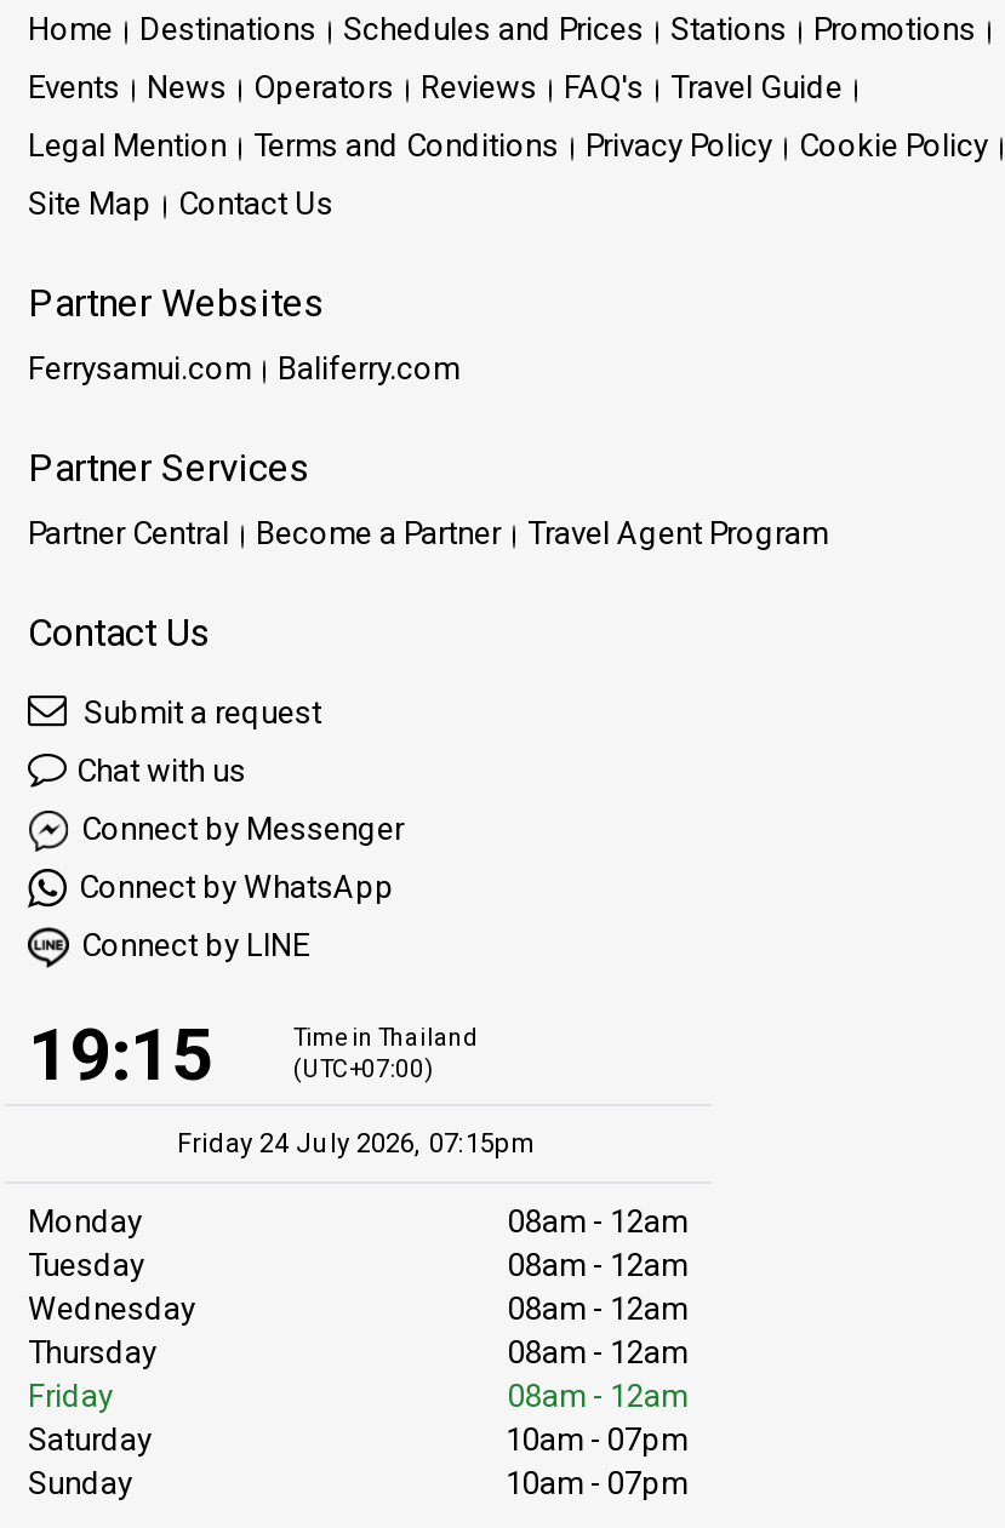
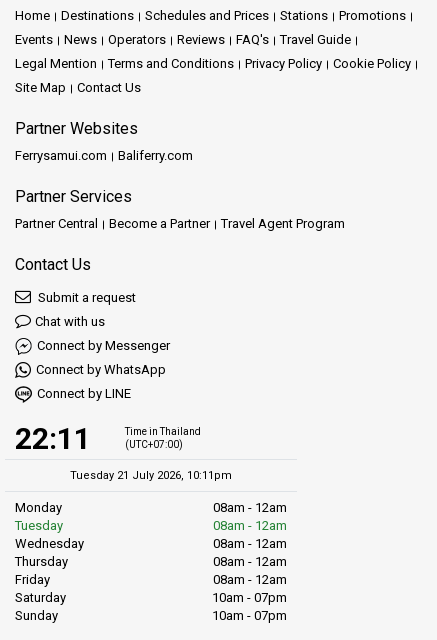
- 19:15
+ 22:11

- Friday 24 July 2026, 07:15pm
+ Tuesday 21 July 2026, 10:11pm
